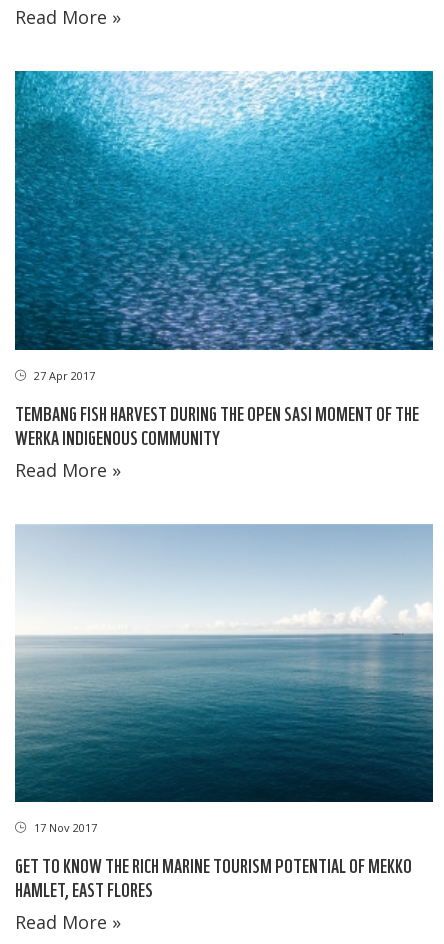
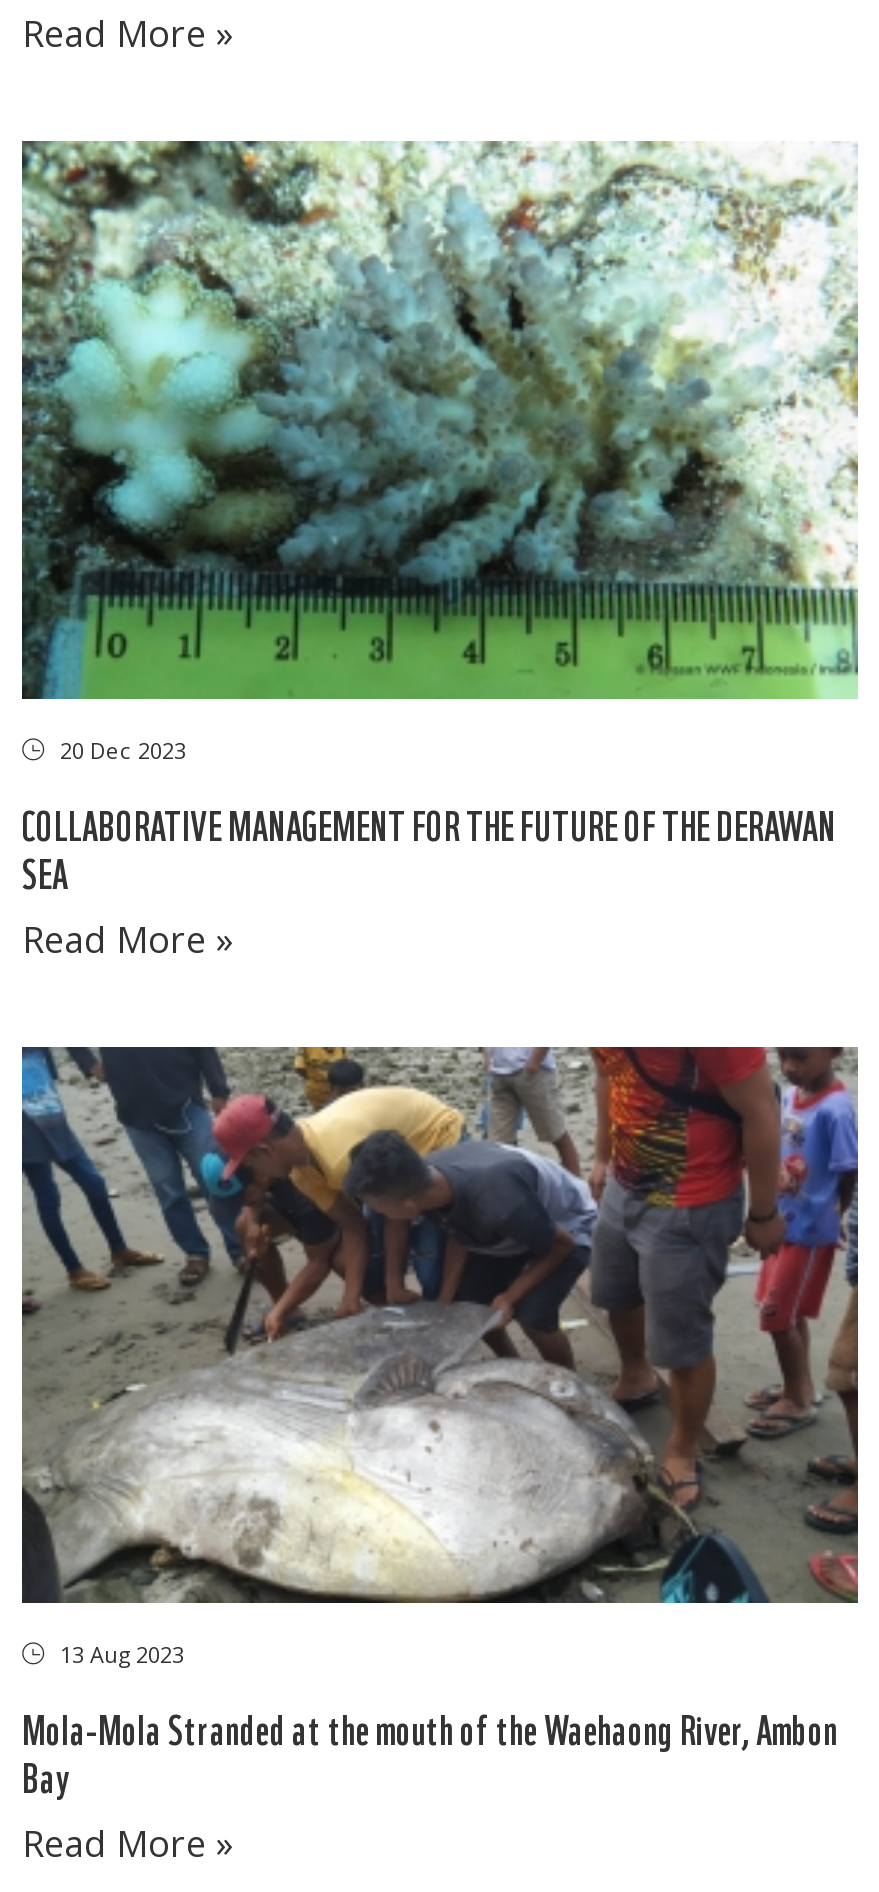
- [image]
- 27 Apr 2017
+ [image]
+ 20 Dec 2023

- TEMBANG FISH HARVEST DURING THE OPEN SASI MOMENT OF THE
- WERKA INDIGENOUS COMMUNITY
+ COLLABORATIVE MANAGEMENT FOR THE FUTURE OF THE DERAWAN
+ SEA

- [image]
- 17 Nov 2017
+ [image]
+ 13 Aug 2023

- GET TO KNOW THE RICH MARINE TOURISM POTENTIAL OF MEKKO
- HAMLET, EAST FLORES
+ Mola-Mola Stranded at the mouth of the Waehaong River, Ambon
+ Bay
